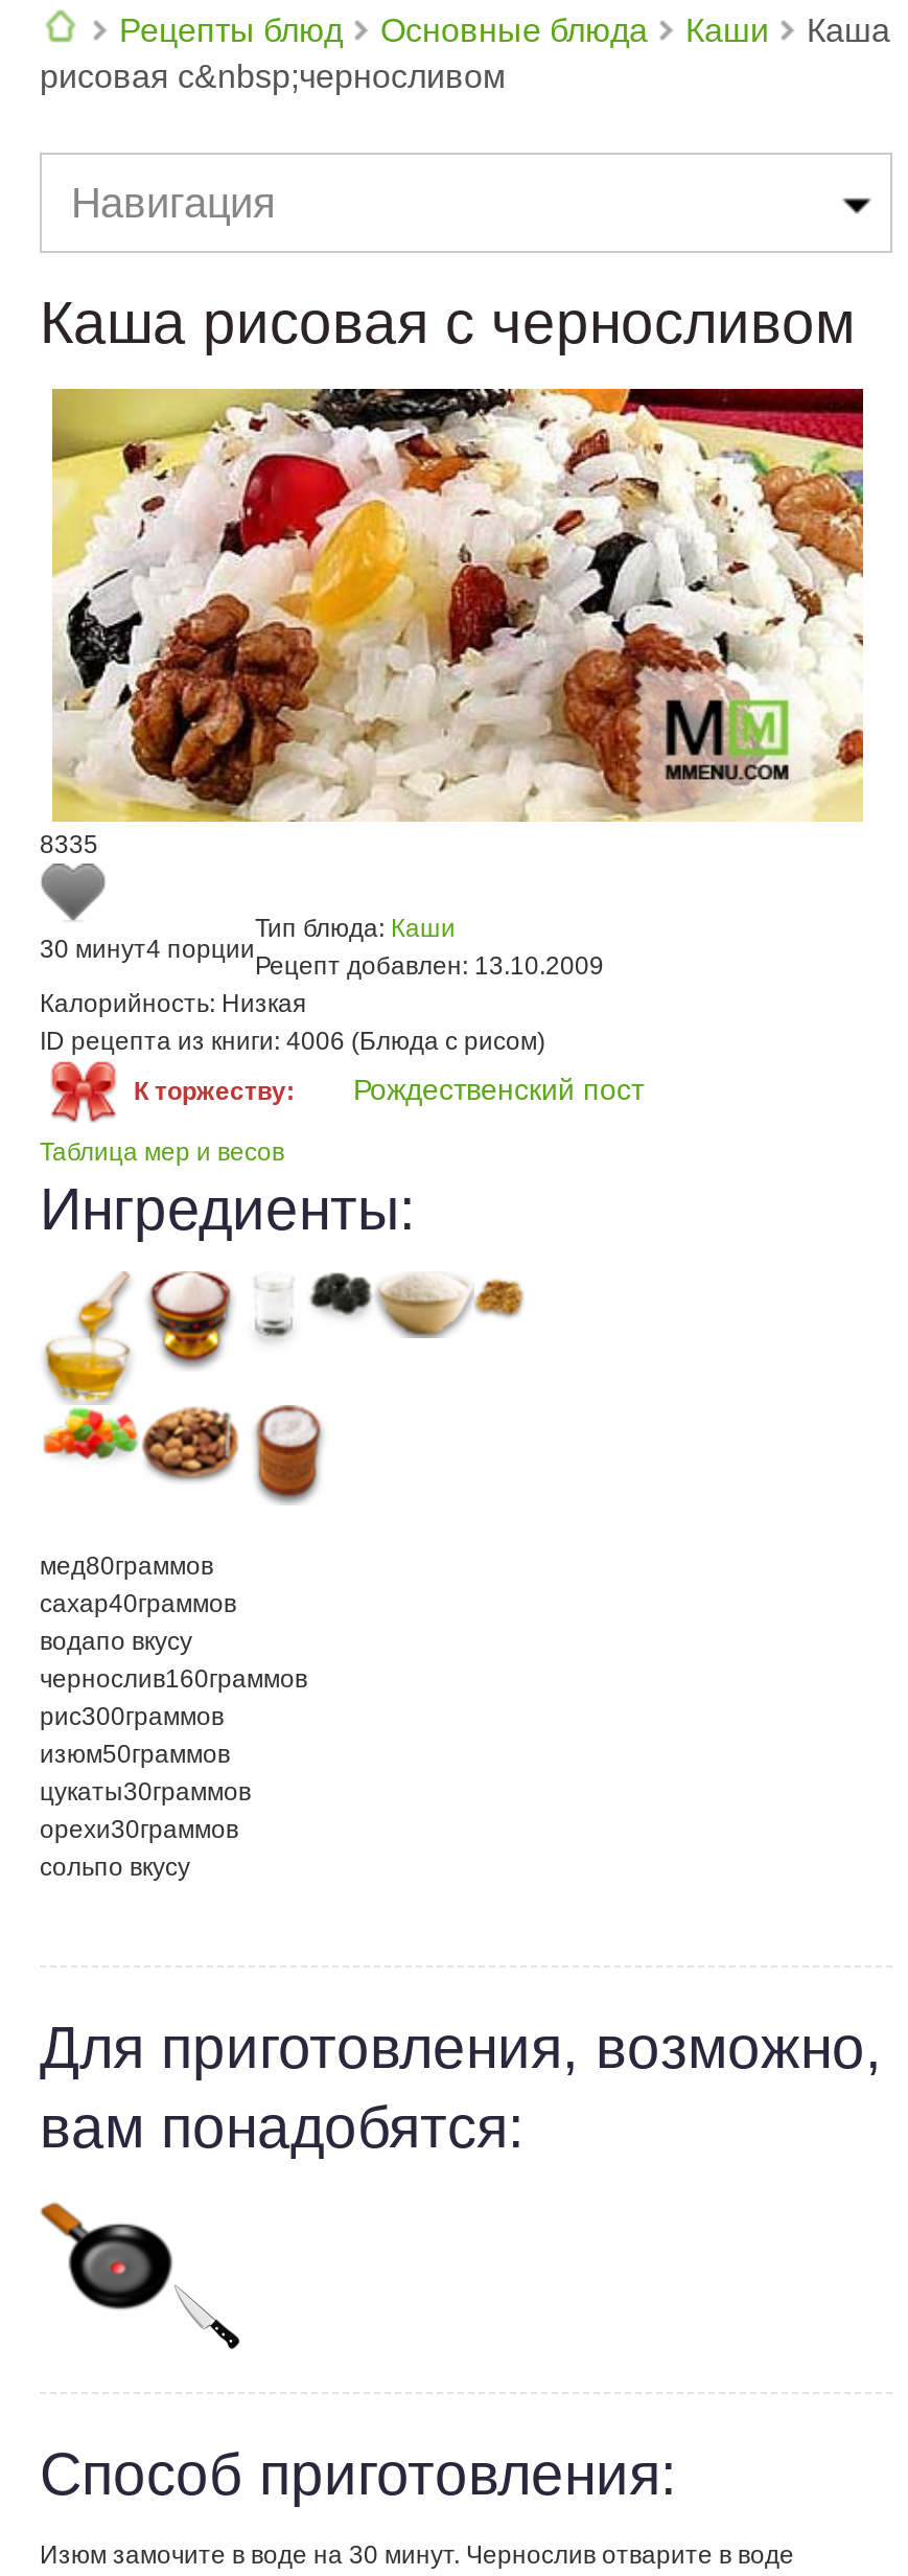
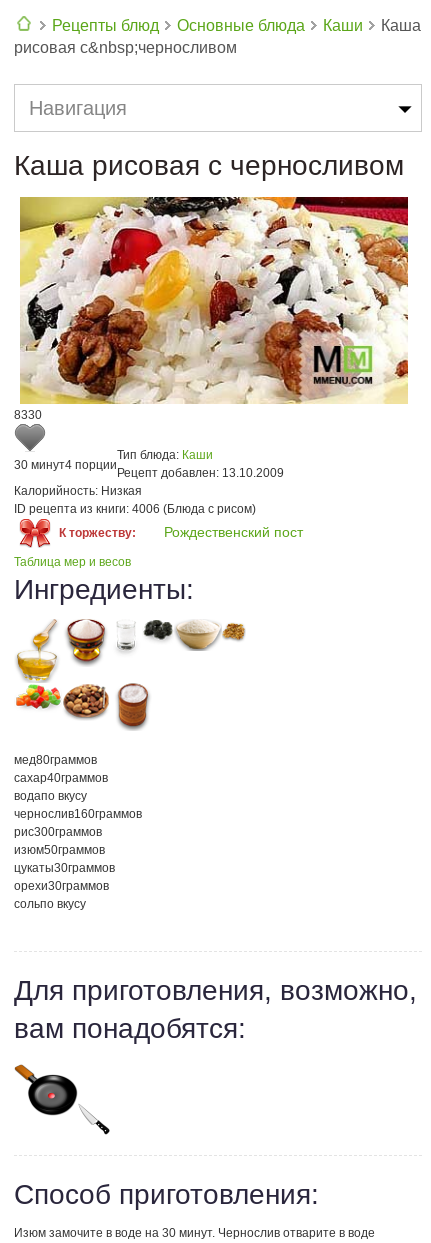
- 8335
+ 8330
